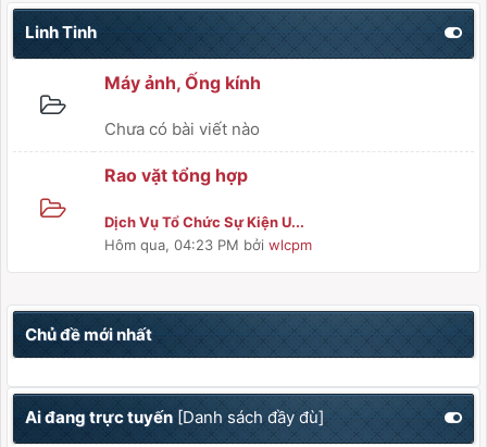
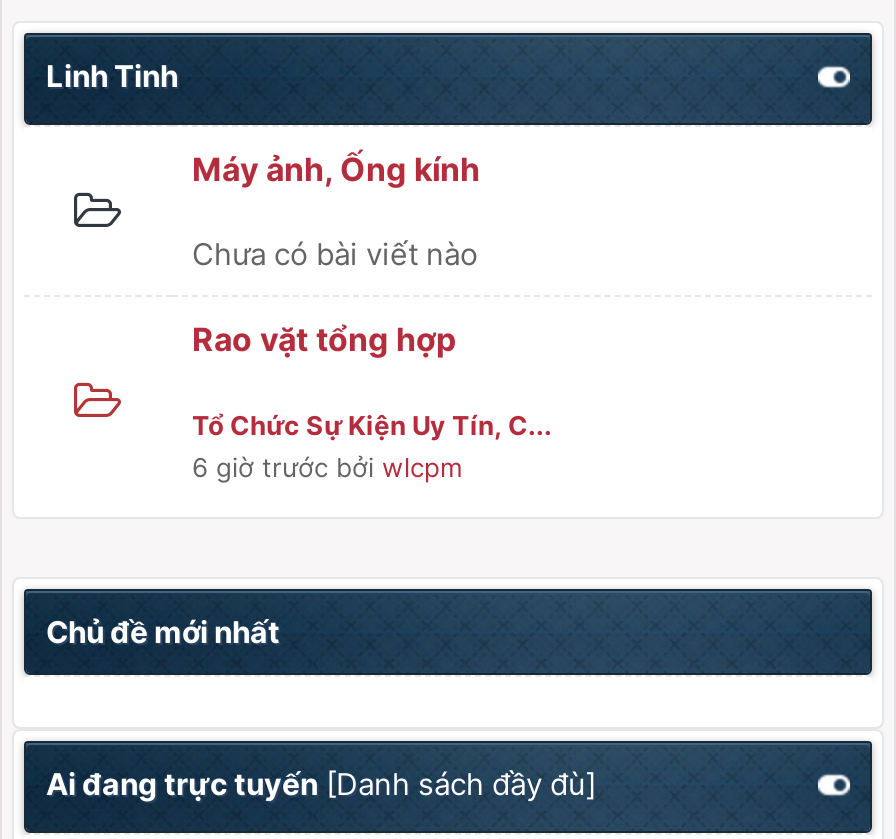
- Dịch Vụ Tổ Chức Sự Kiện U...
- Hôm qua, 04:23 PM bởi wlcpm
+ Tổ Chức Sự Kiện Uy Tín, C...
+ 6 giờ trước bởi wlcpm
